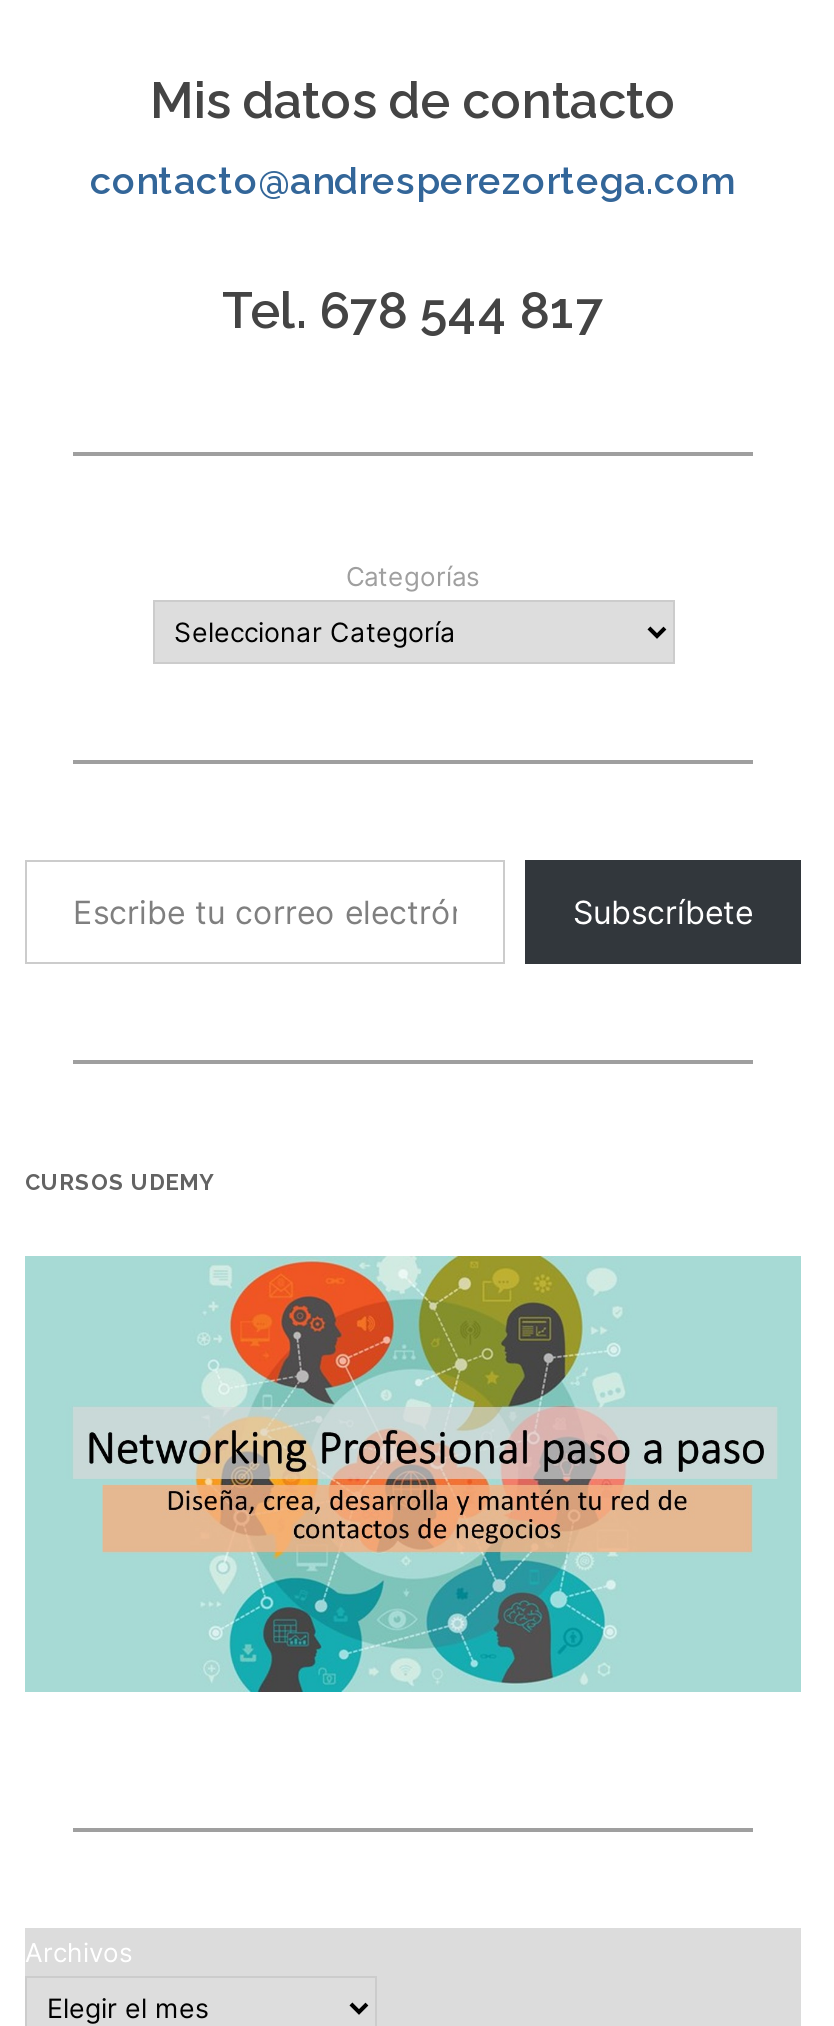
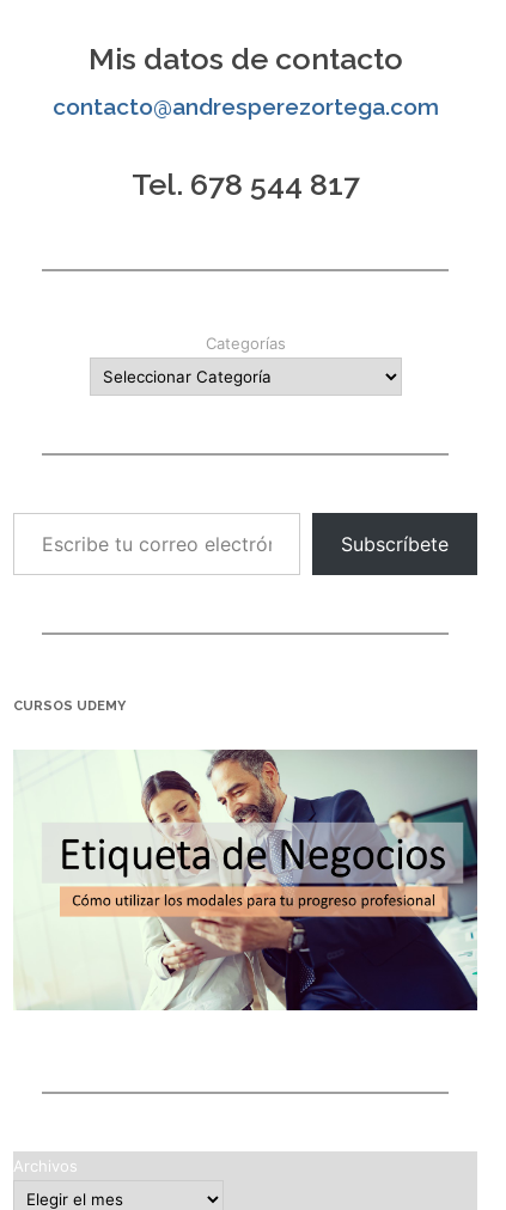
- [image]
+ [image]
